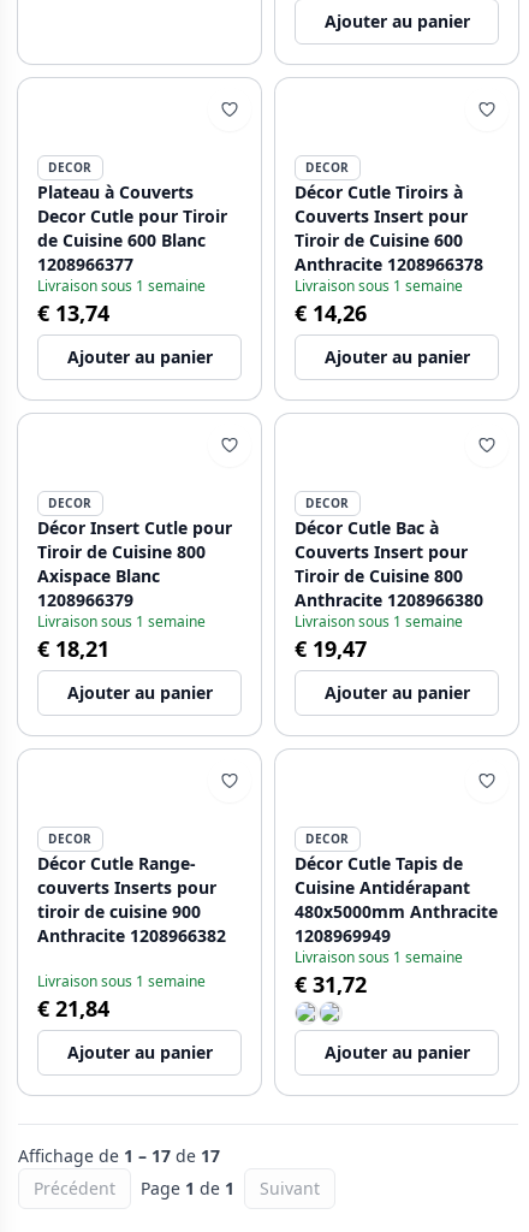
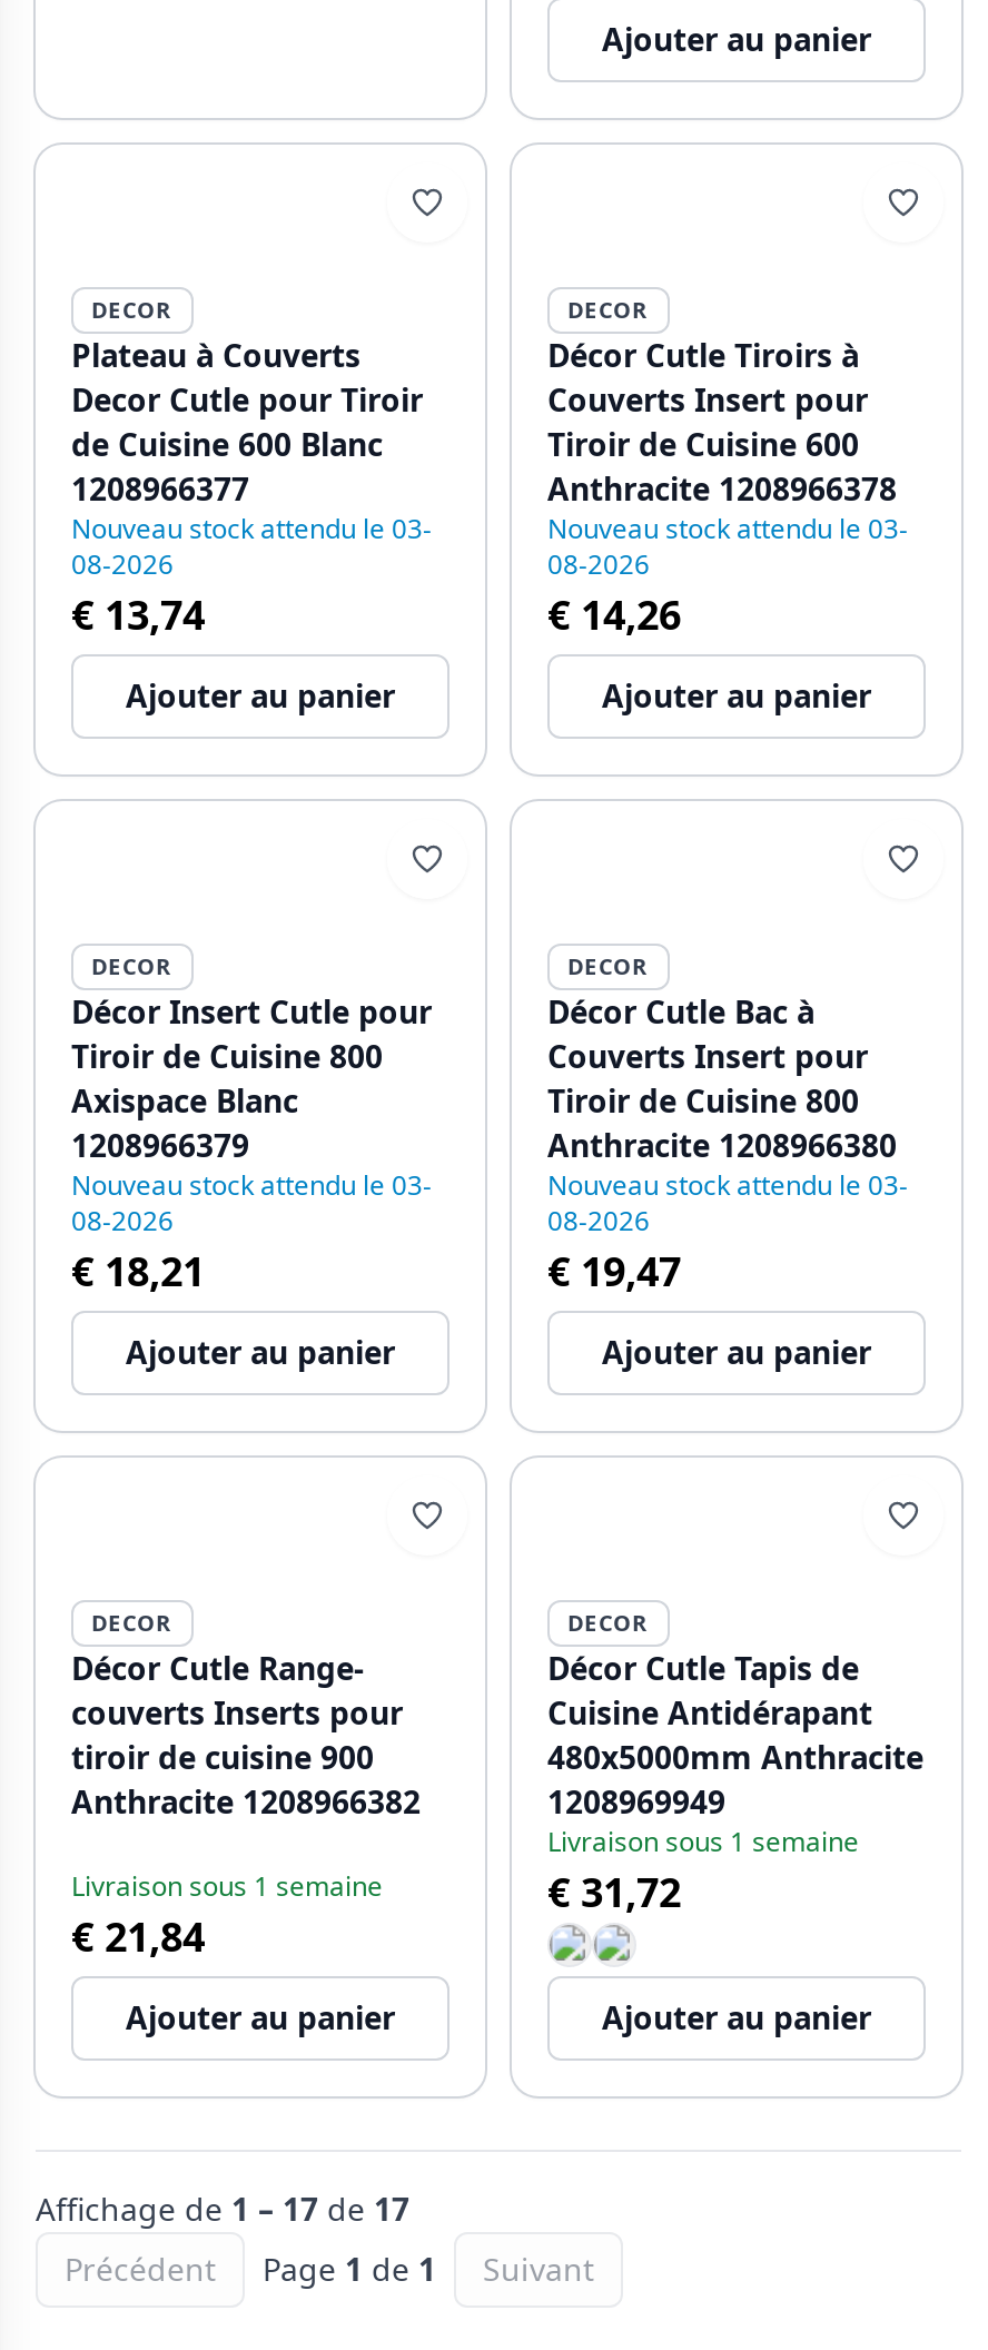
- Livraison sous 1 semaine
+ Nouveau stock attendu le 03-
+ 08-2026

- Livraison sous 1 semaine
+ Nouveau stock attendu le 03-
+ 08-2026

- Livraison sous 1 semaine
+ Nouveau stock attendu le 03-
+ 08-2026

- Livraison sous 1 semaine
+ Nouveau stock attendu le 03-
+ 08-2026
